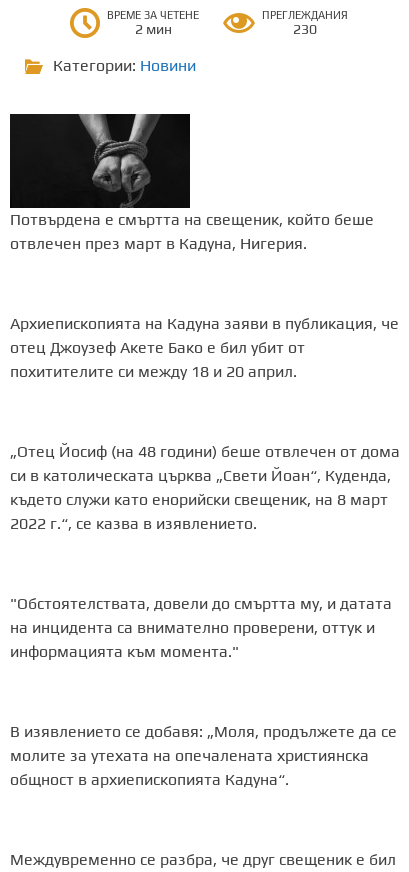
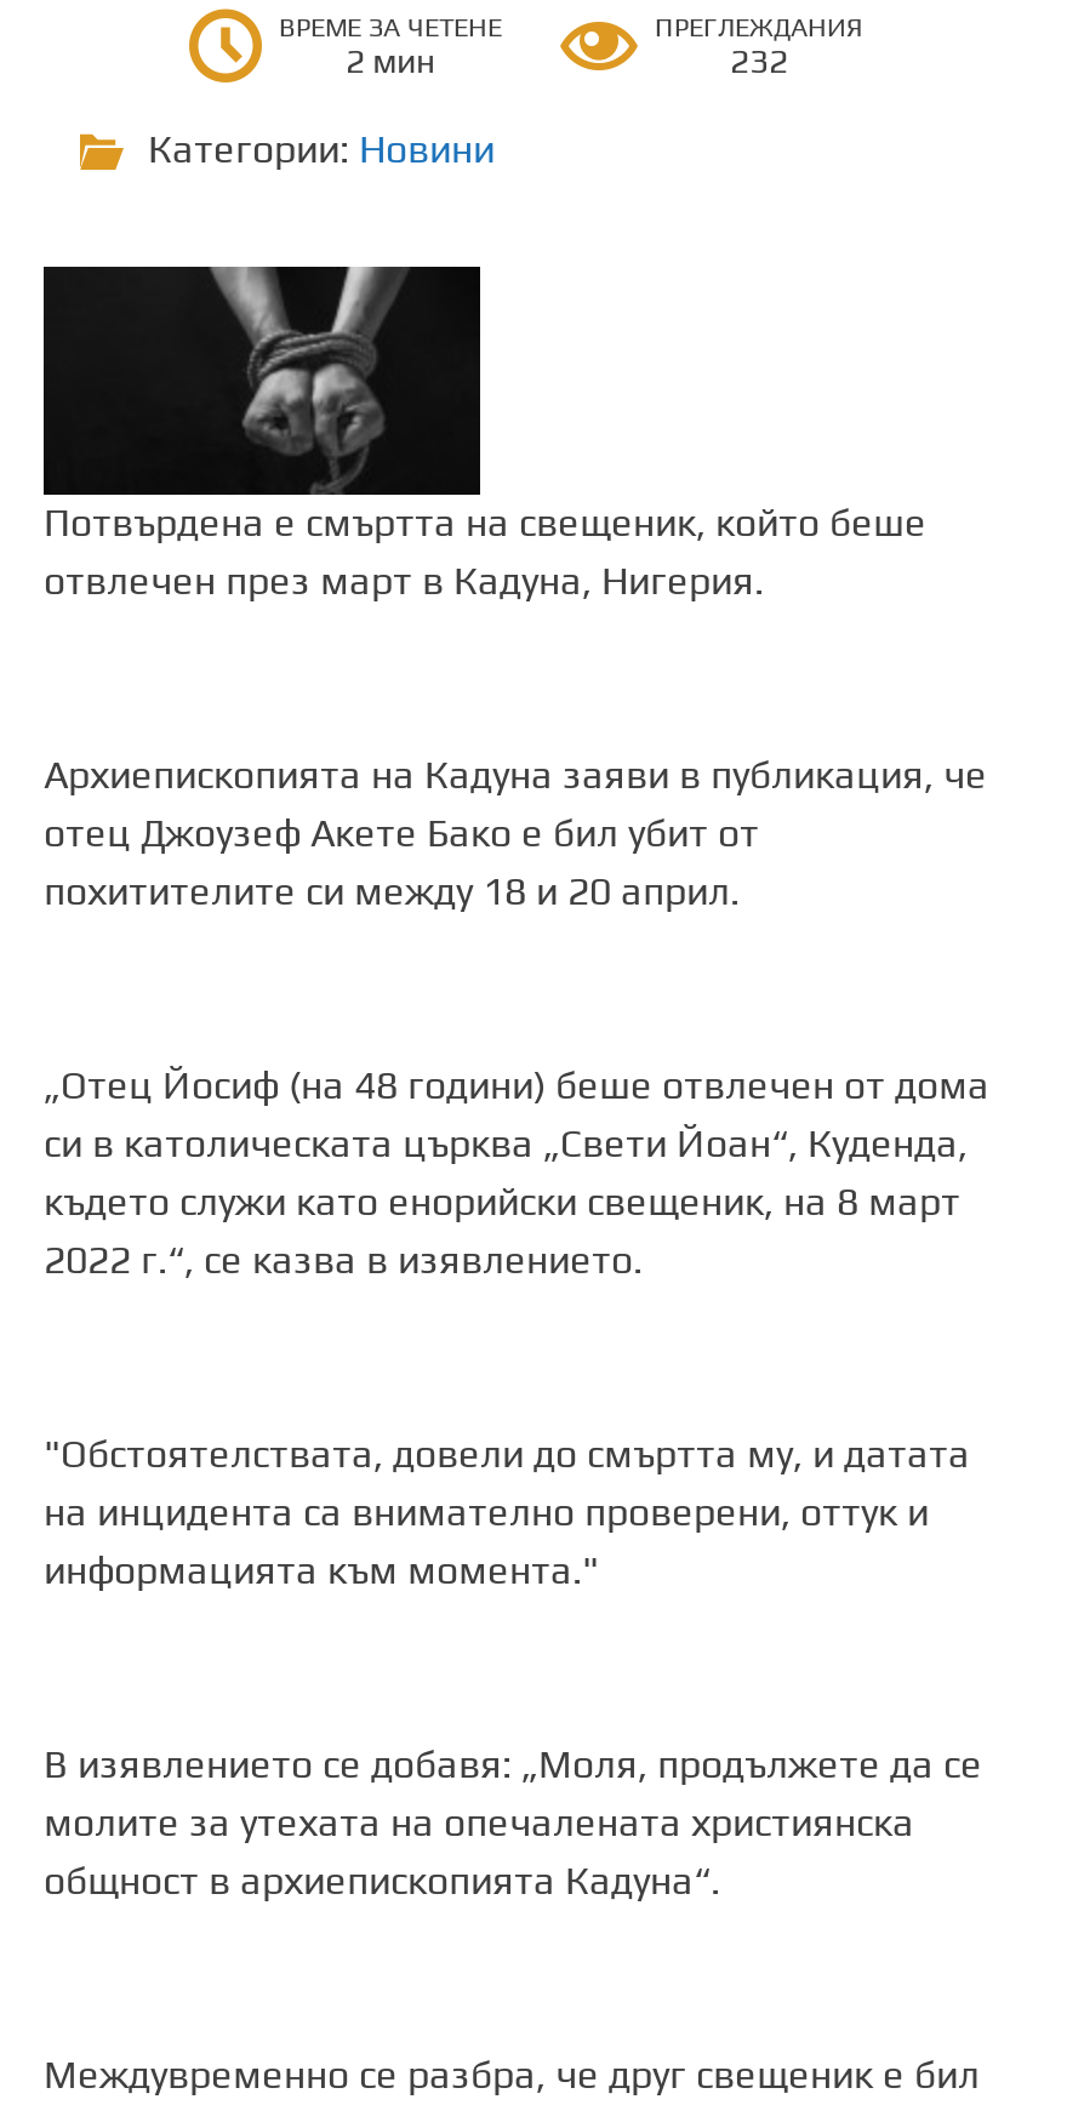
- 230
+ 232
